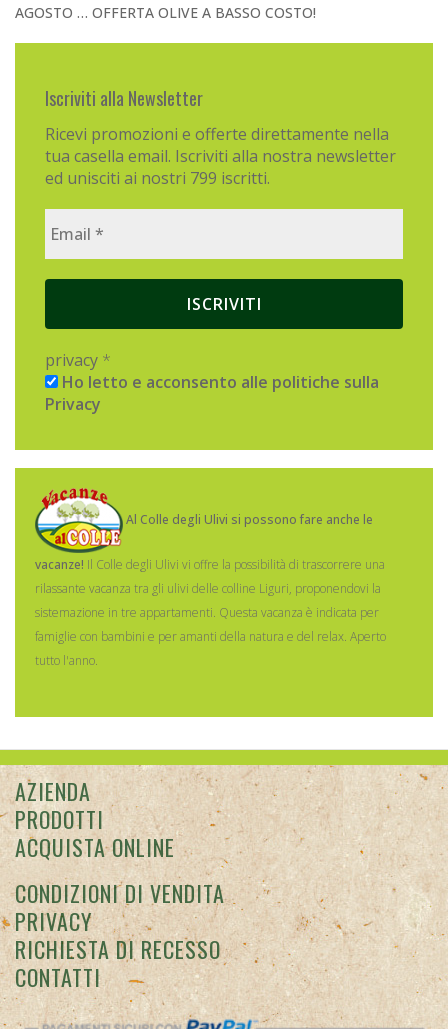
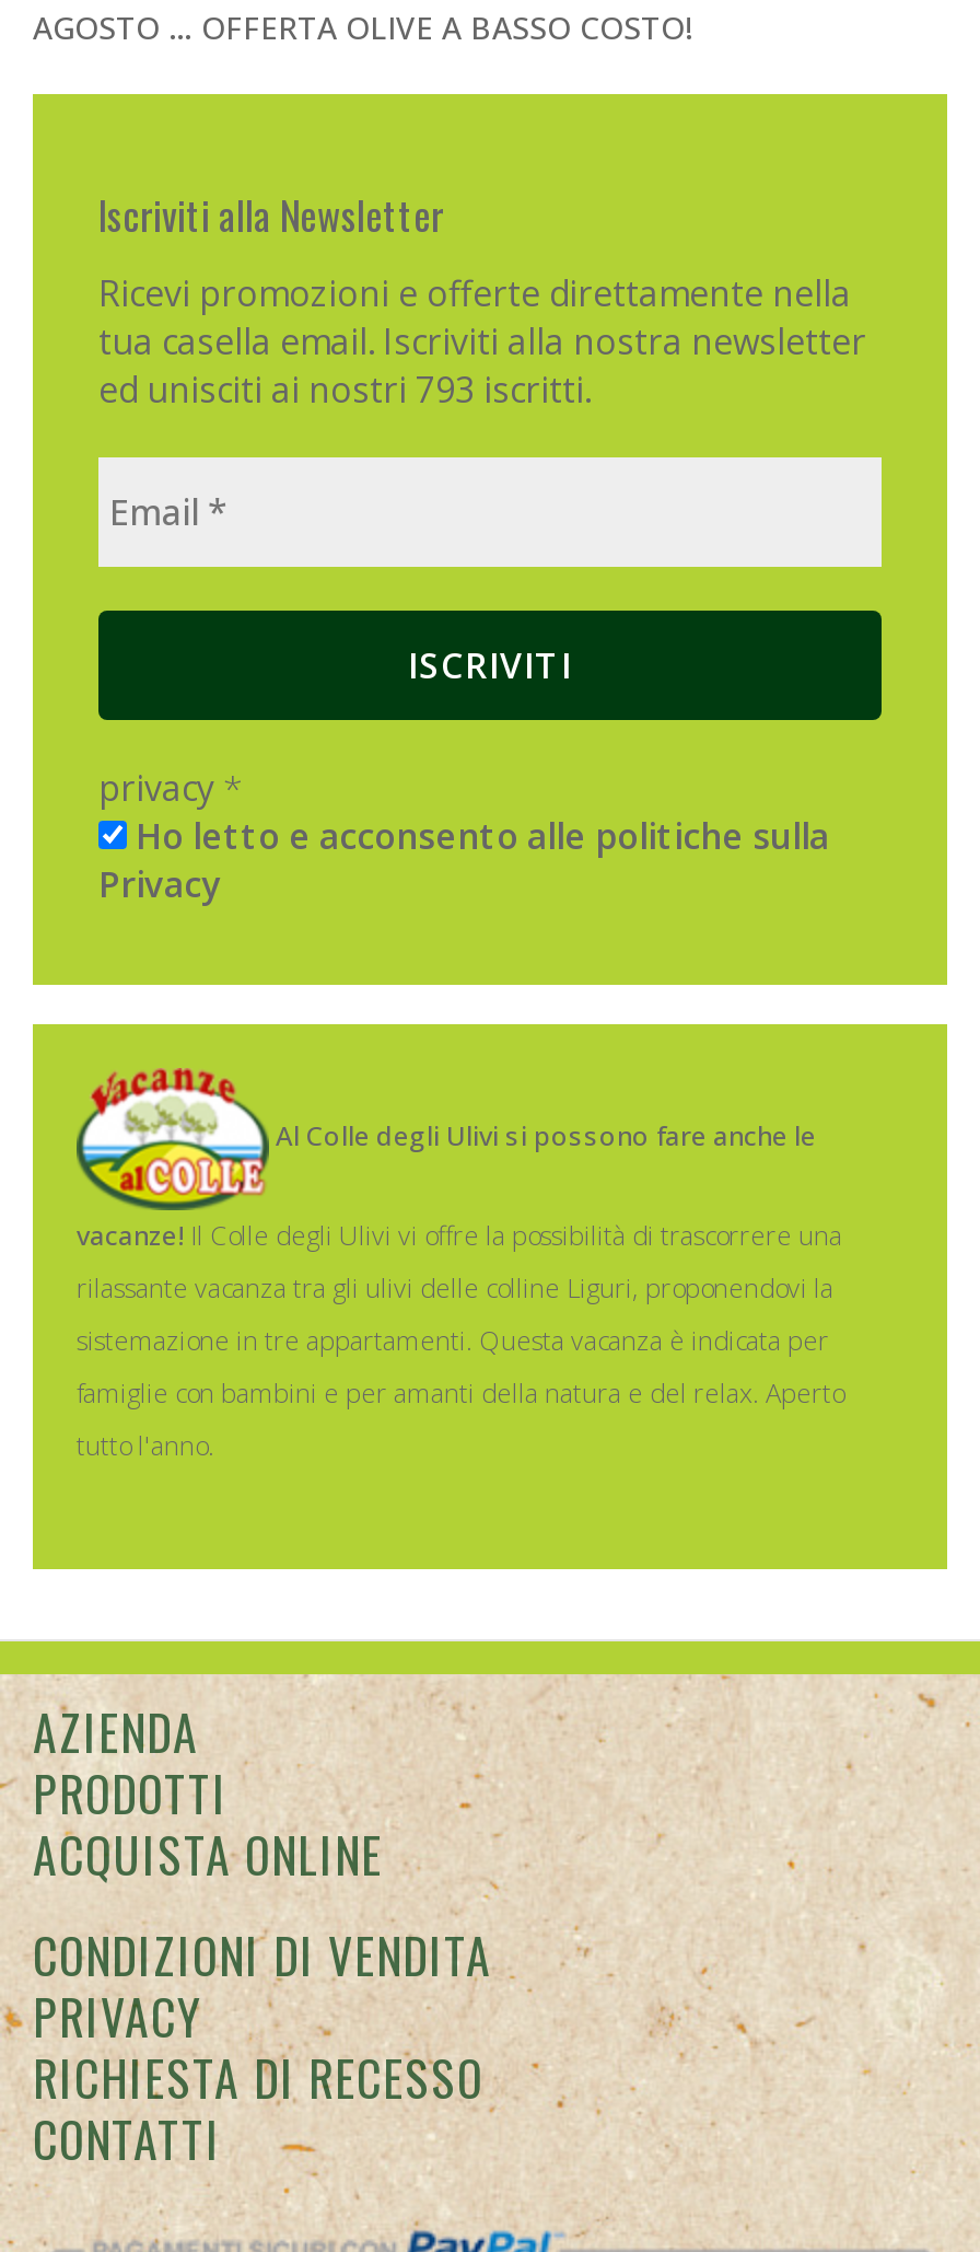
- ed unisciti ai nostri 799 iscritti.
+ ed unisciti ai nostri 793 iscritti.
